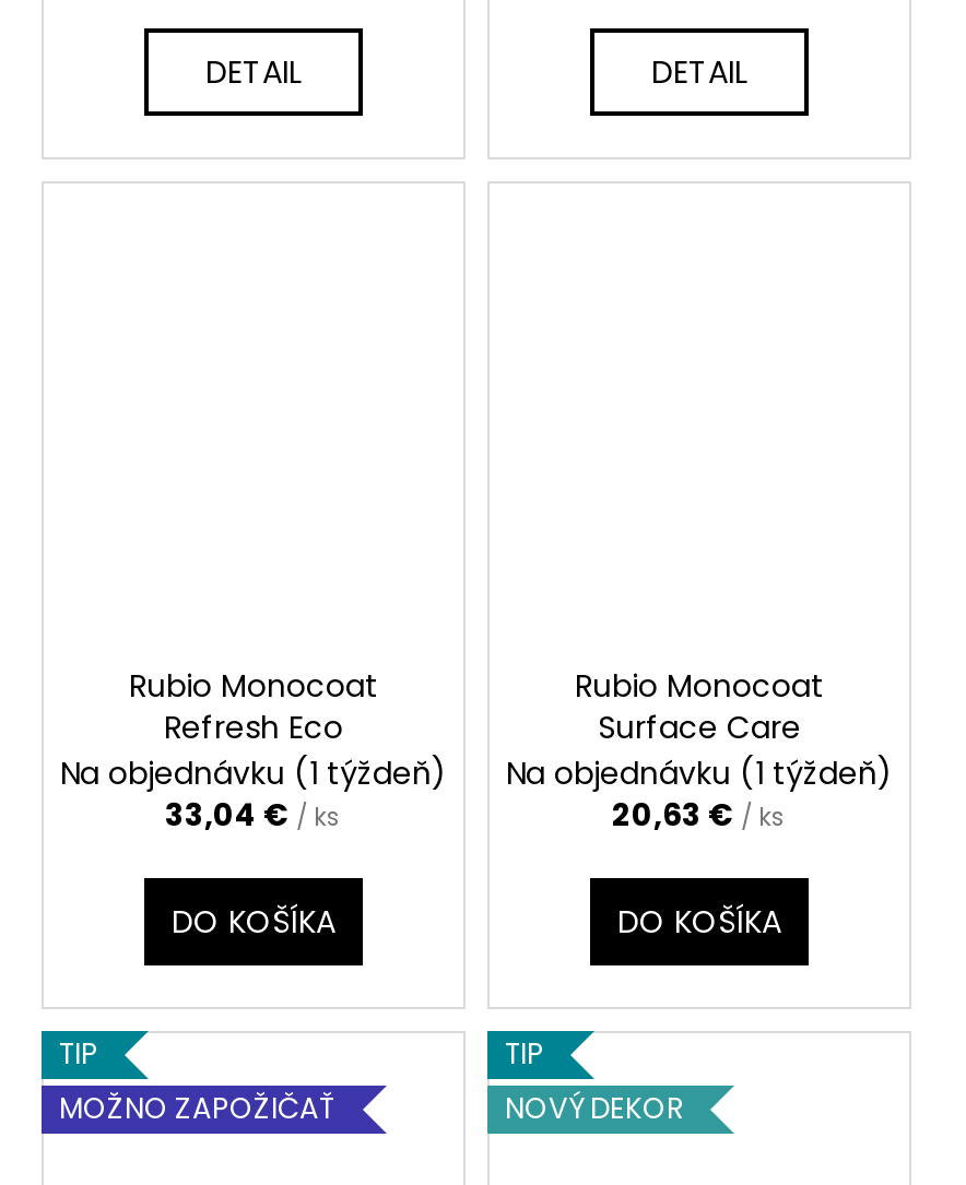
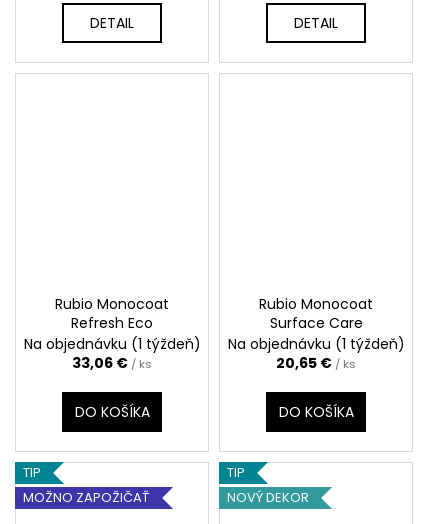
- 33,04 €/ ks
+ 33,06 €/ ks

- 20,63 €/ ks
+ 20,65 €/ ks
